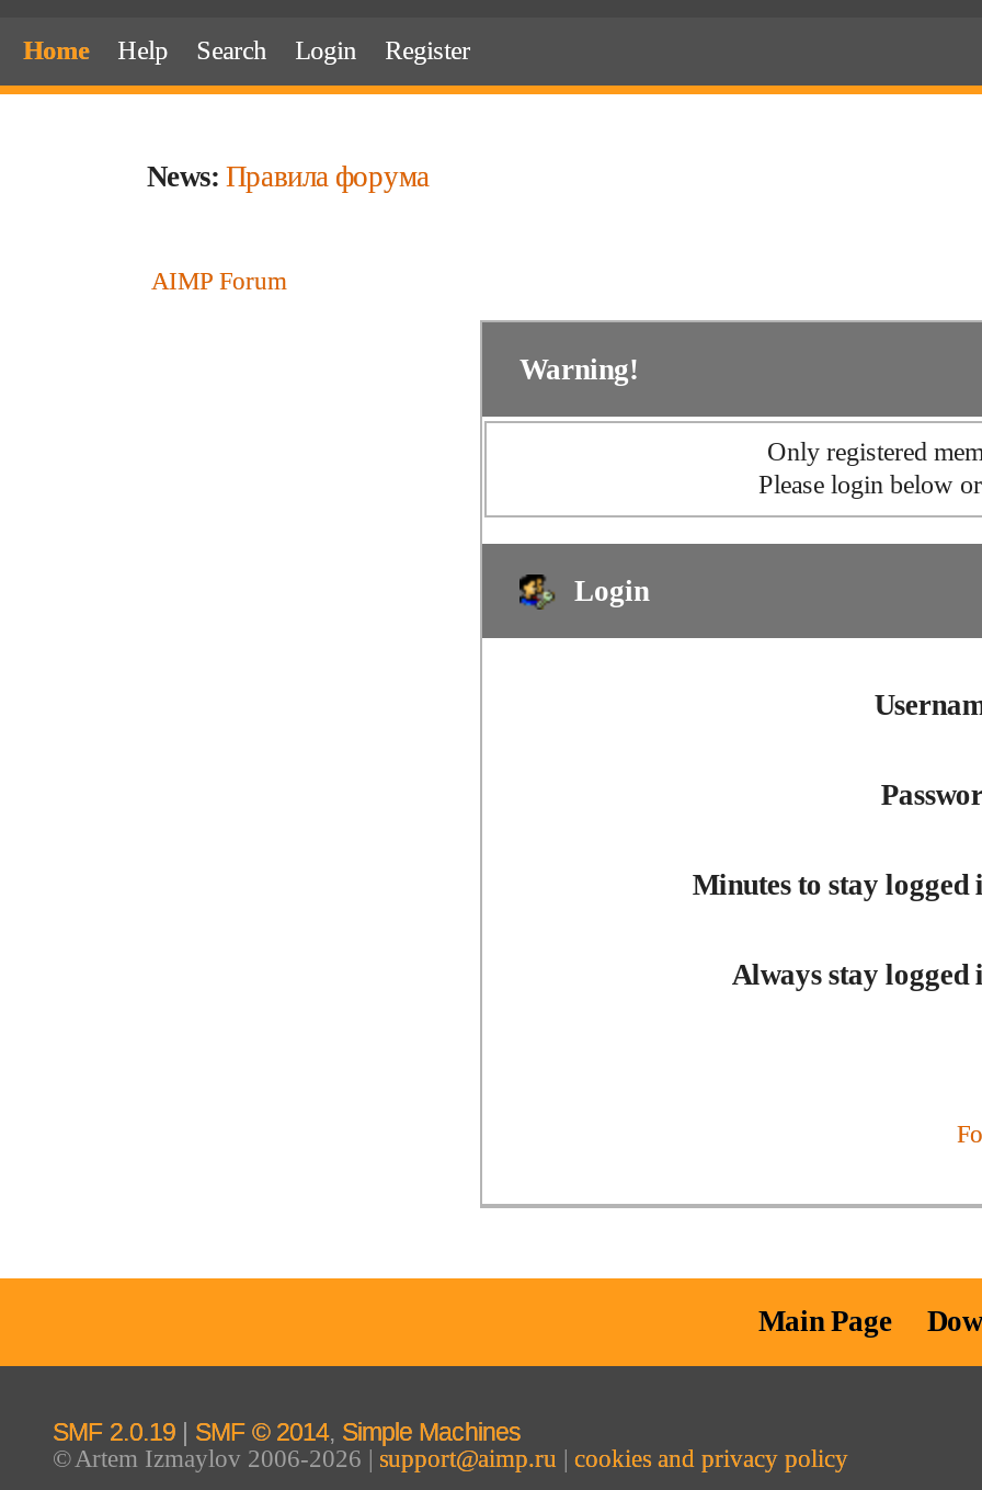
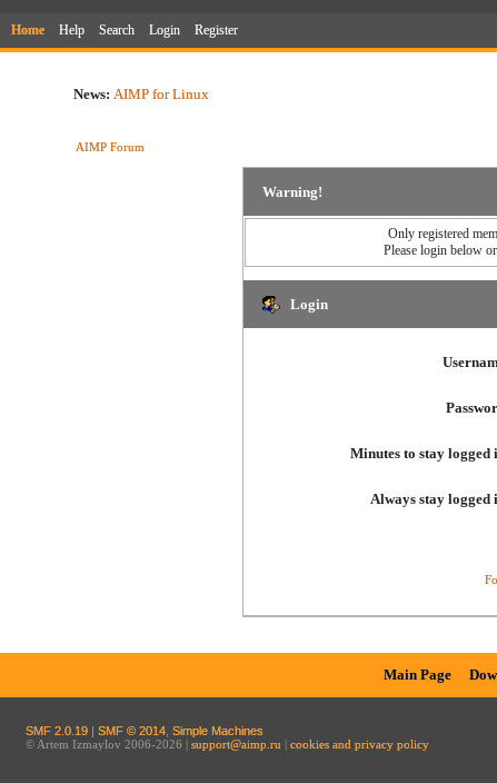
- News: Правила форума
+ News: AIMP for Linux
